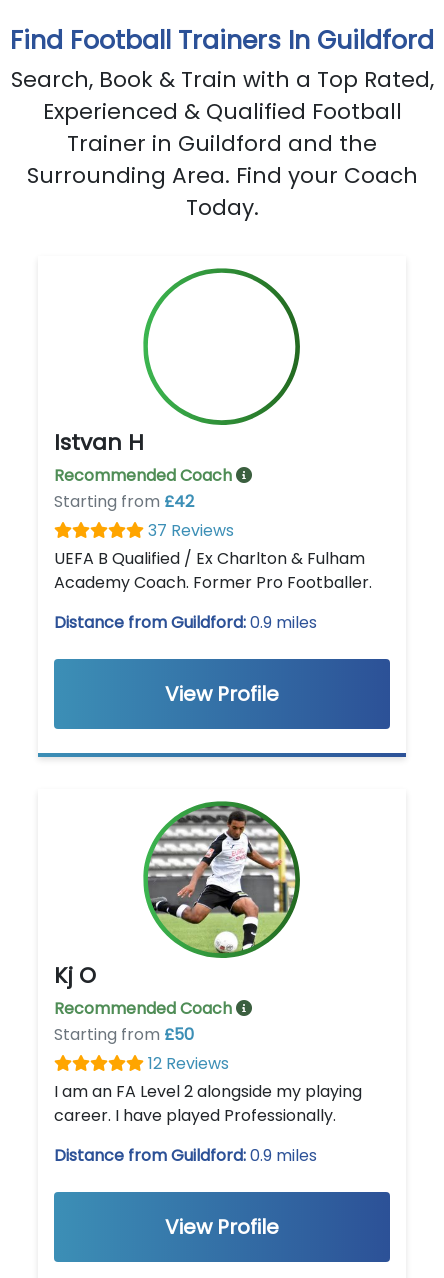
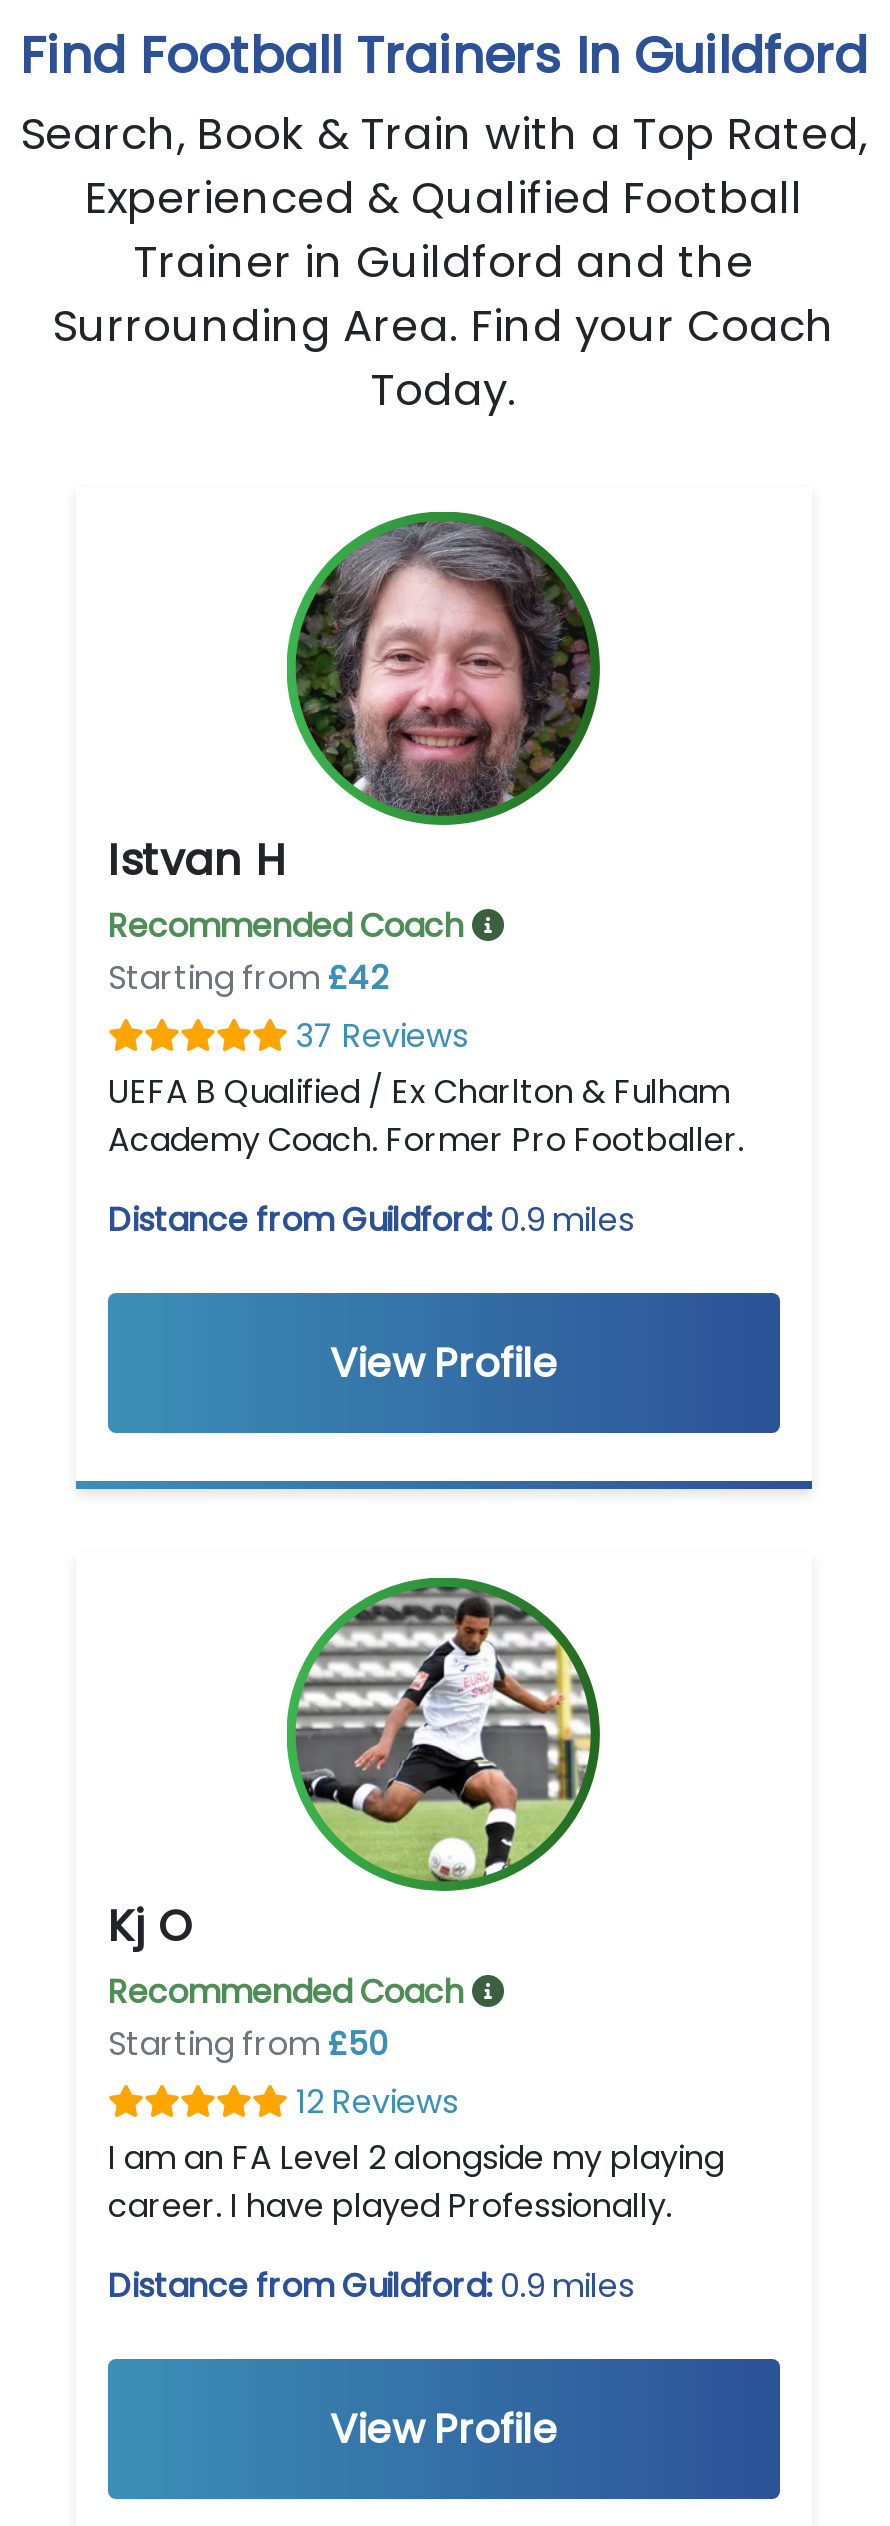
- [image]
+ [image]
